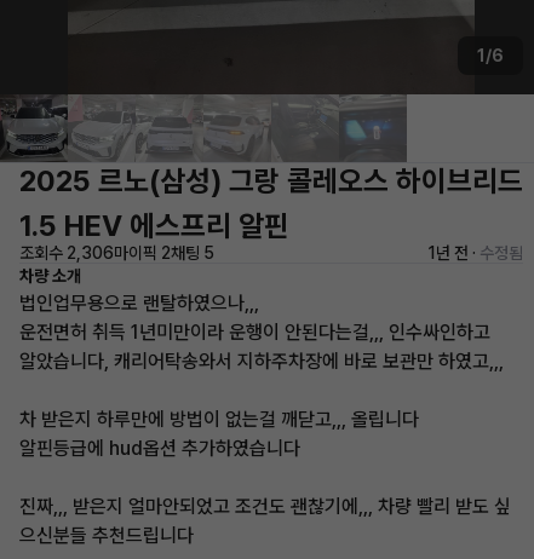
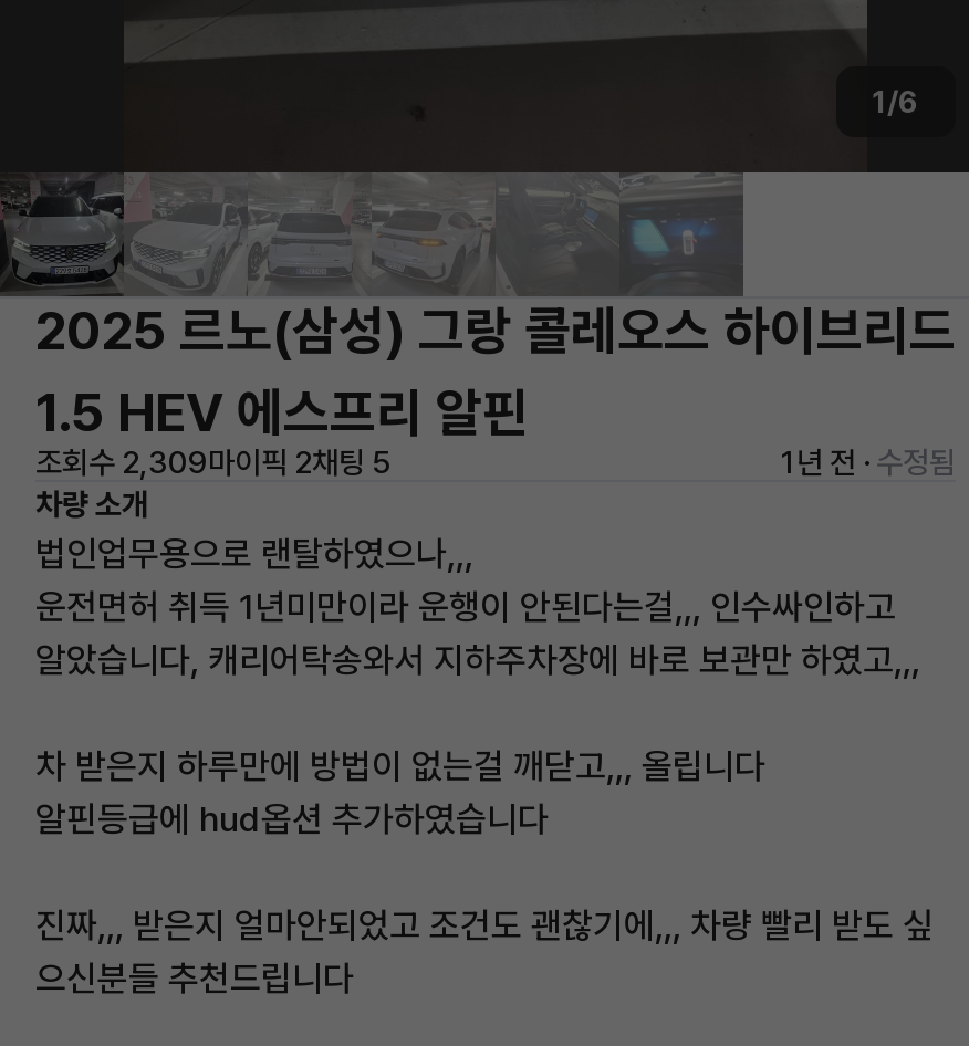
- 조회수 2,306마이픽 2채팅 5
+ 조회수 2,309마이픽 2채팅 5
